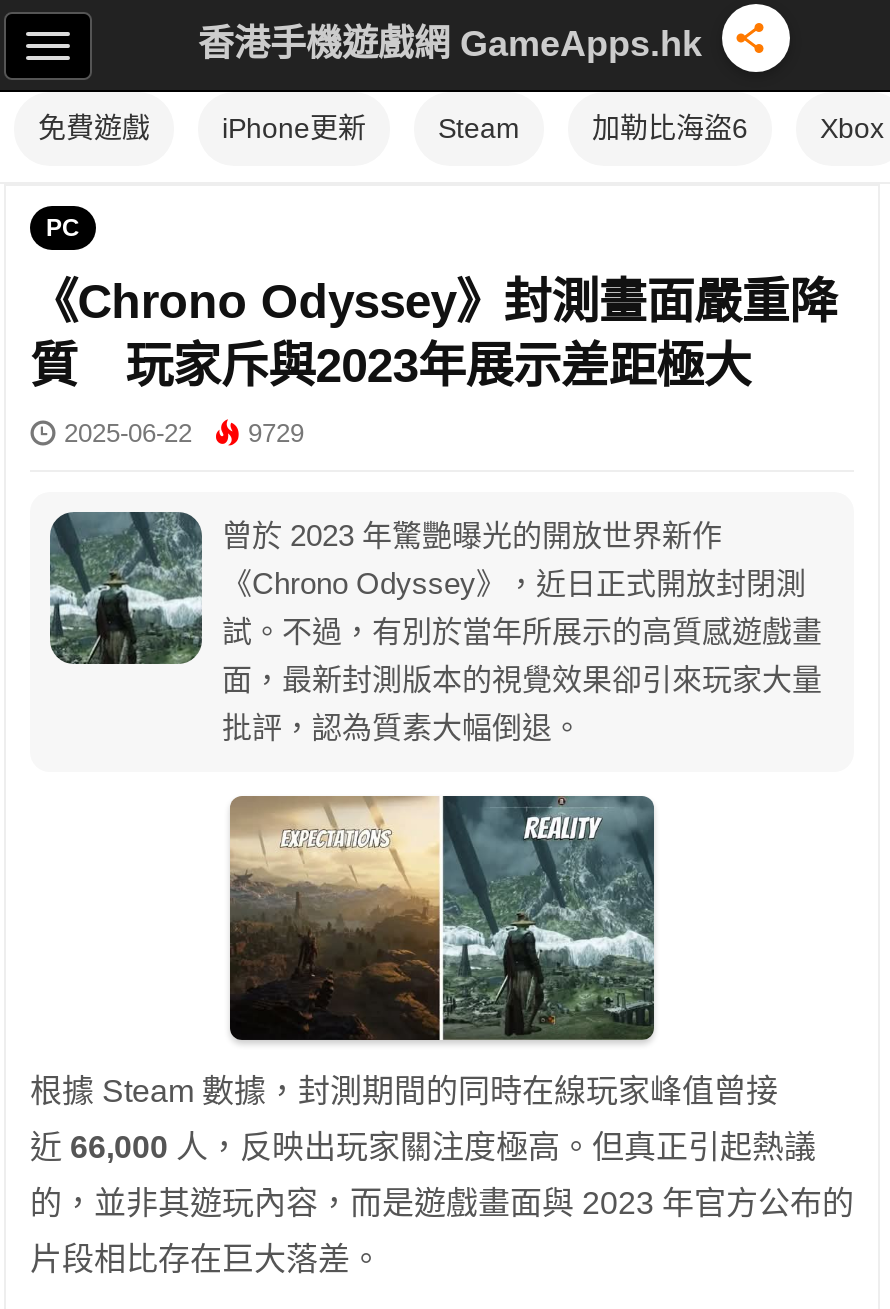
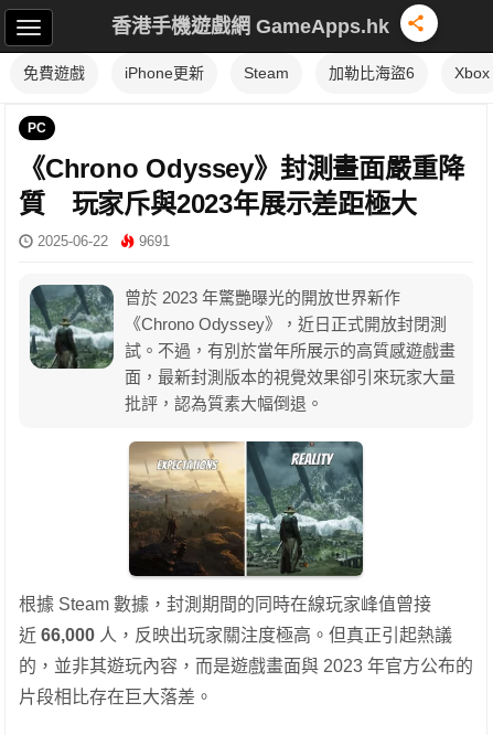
- 2025-06-22 9729
+ 2025-06-22 9691
